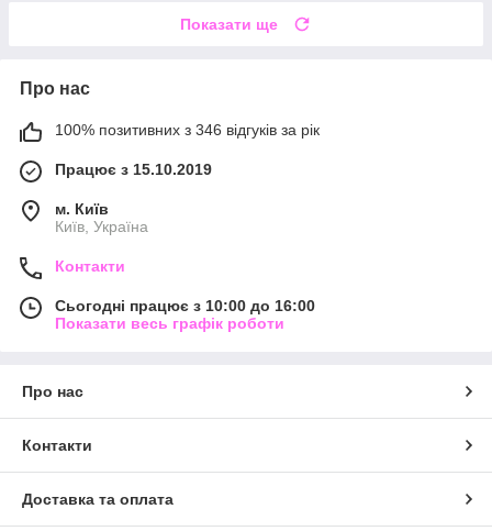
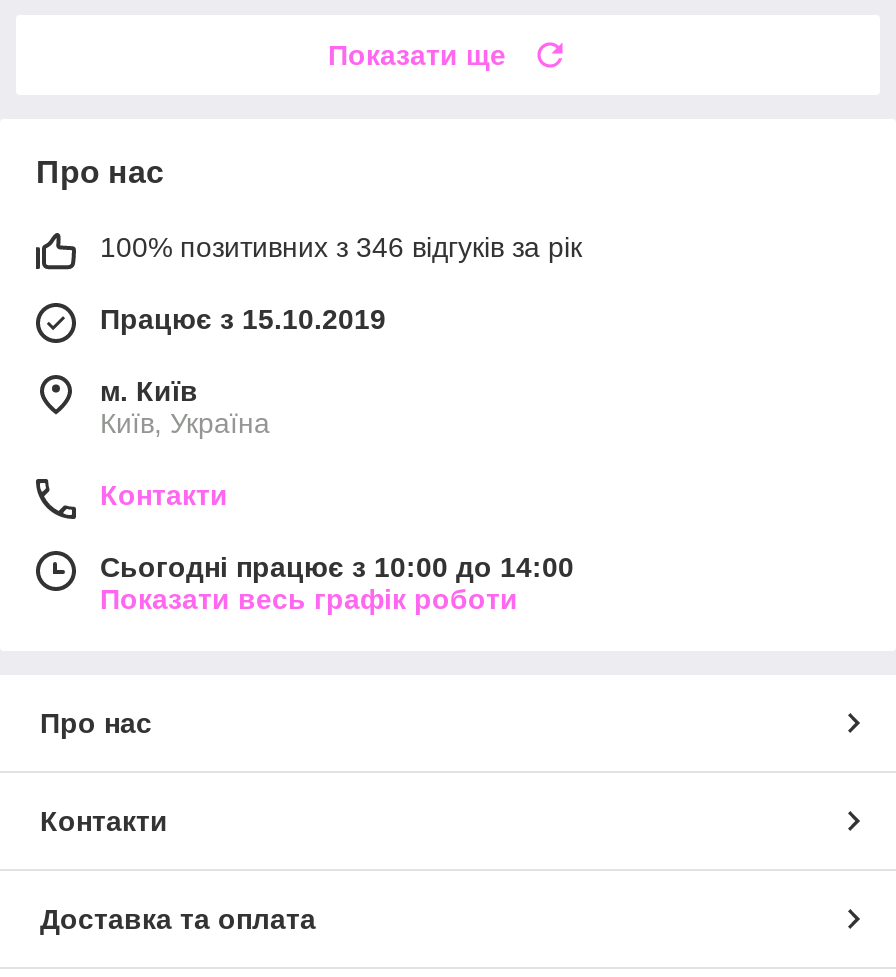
- Сьогодні працює з 10:00 до 16:00
+ Сьогодні працює з 10:00 до 14:00
